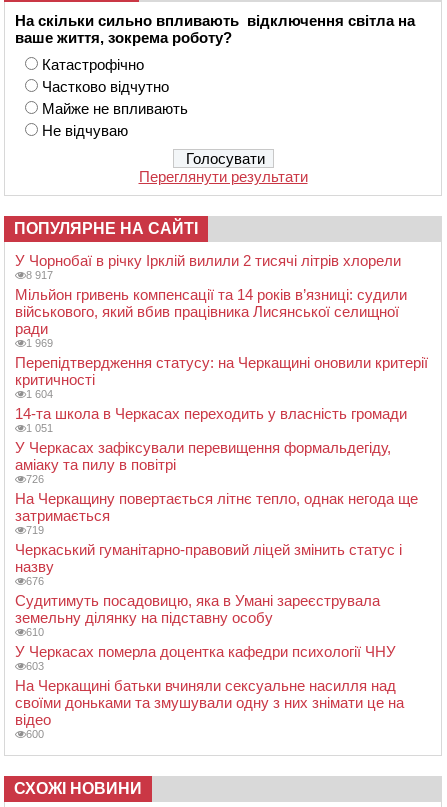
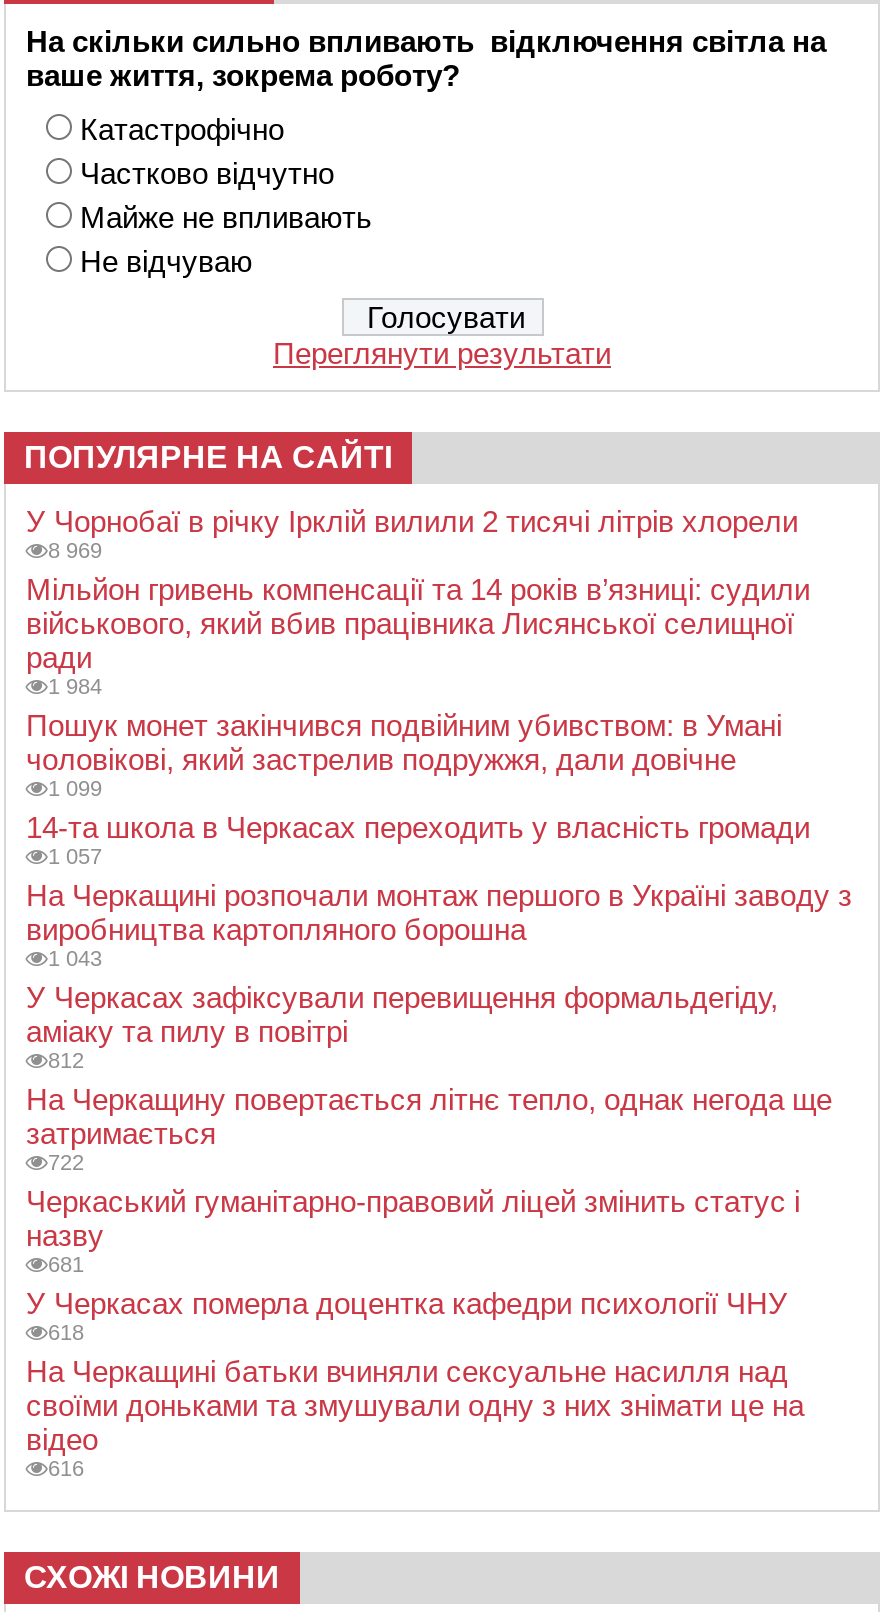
- 8 917
+ 8 969

- 1 969
- Перепідтвердження статусу: на Черкащині оновили критерії
- критичності
- 1 604
+ 1 984
+ Пошук монет закінчився подвійним убивством: в Умані
+ чоловікові, який застрелив подружжя, дали довічне
+ 1 099

- 1 051
+ 1 057
+ На Черкащині розпочали монтаж першого в Україні заводу з
+ виробництва картопляного борошна
+ 1 043

moved down: У Черкасах зафіксували перевищення формальдегіду, | аміаку та пилу в повітрі

- 726
+ 812

moved down: На Черкащину повертається літнє тепло, однак негода ще | затримається

- 719
+ 722

moved down: Черкаський гуманітарно-правовий ліцей змінить статус і | назву

- 676
- Судитимуть посадовицю, яка в Умані зареєструвала
- земельну ділянку на підставну особу
- 610
+ 681

- 603
+ 618

- 600
+ 616
